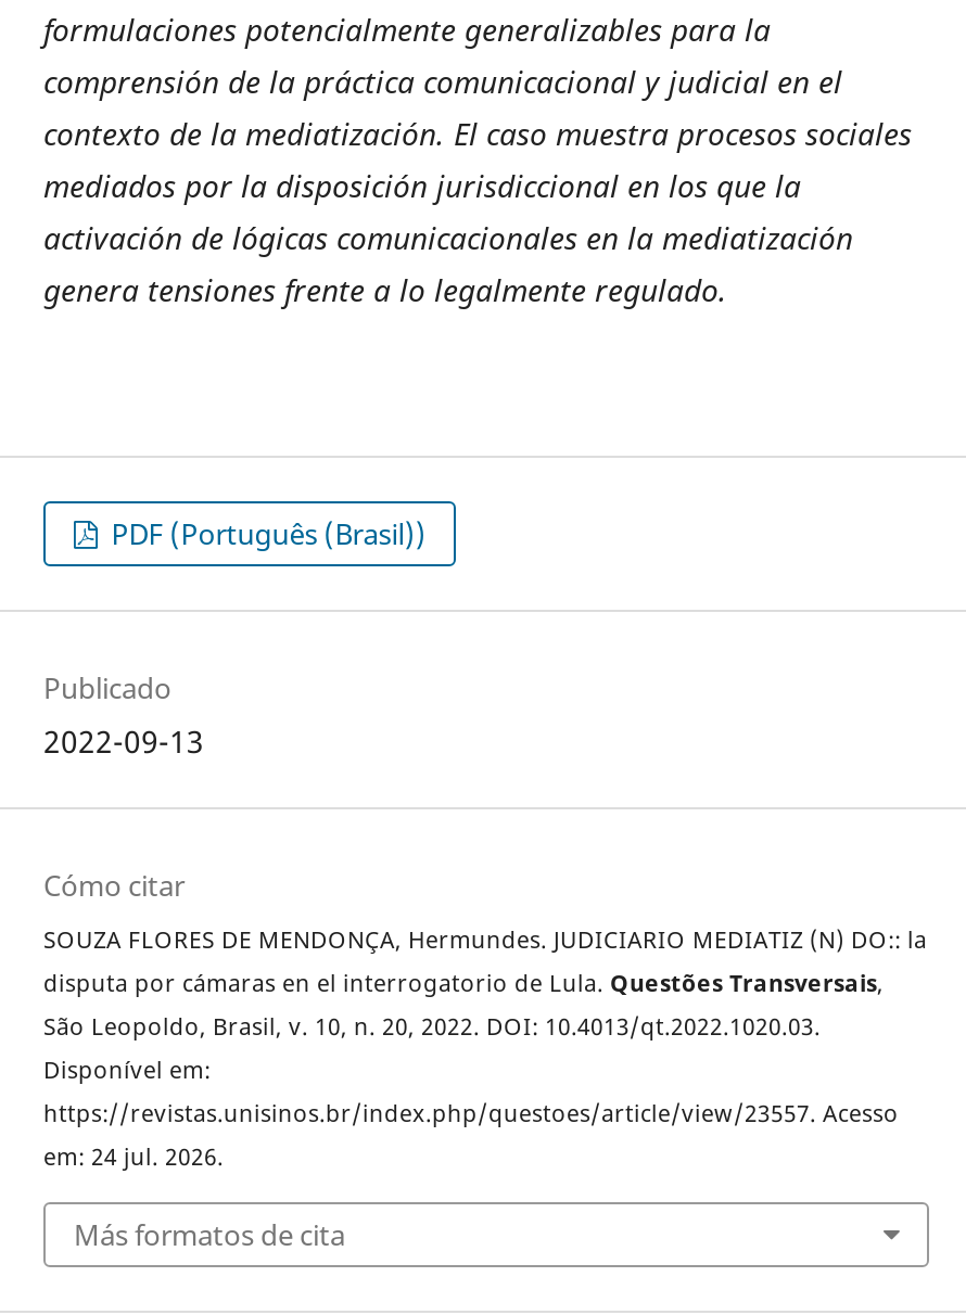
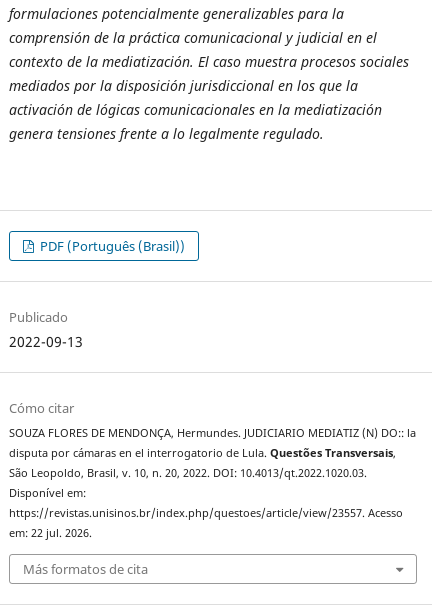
- em: 24 jul. 2026.
+ em: 22 jul. 2026.
